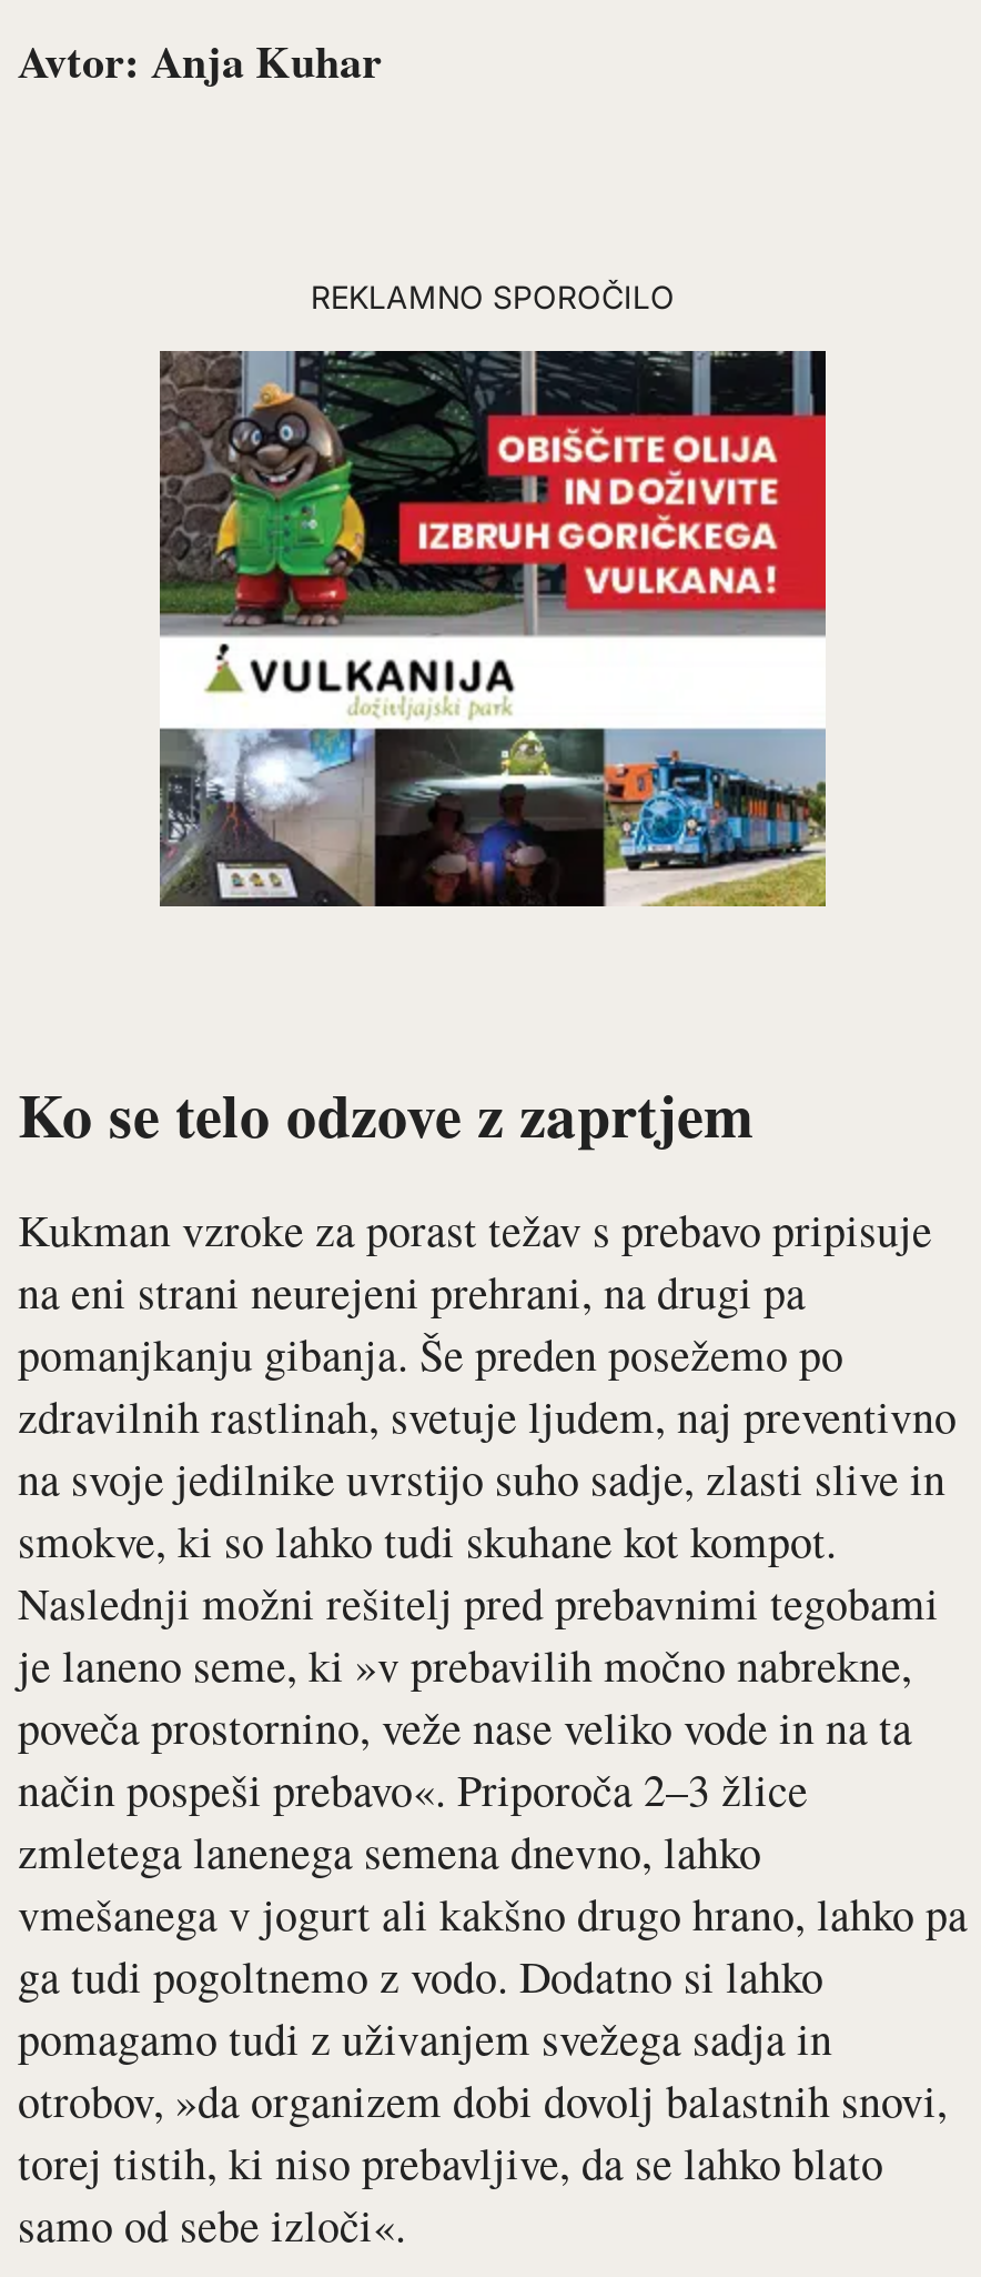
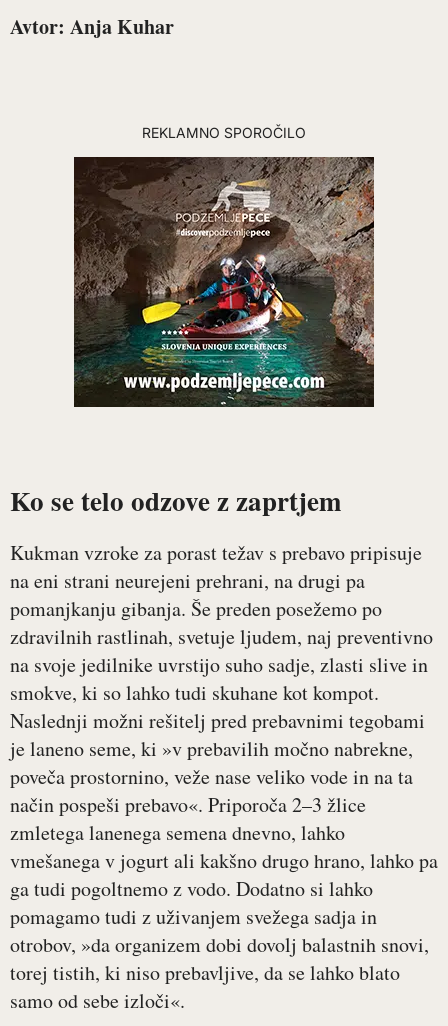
- [image]
+ [image]
